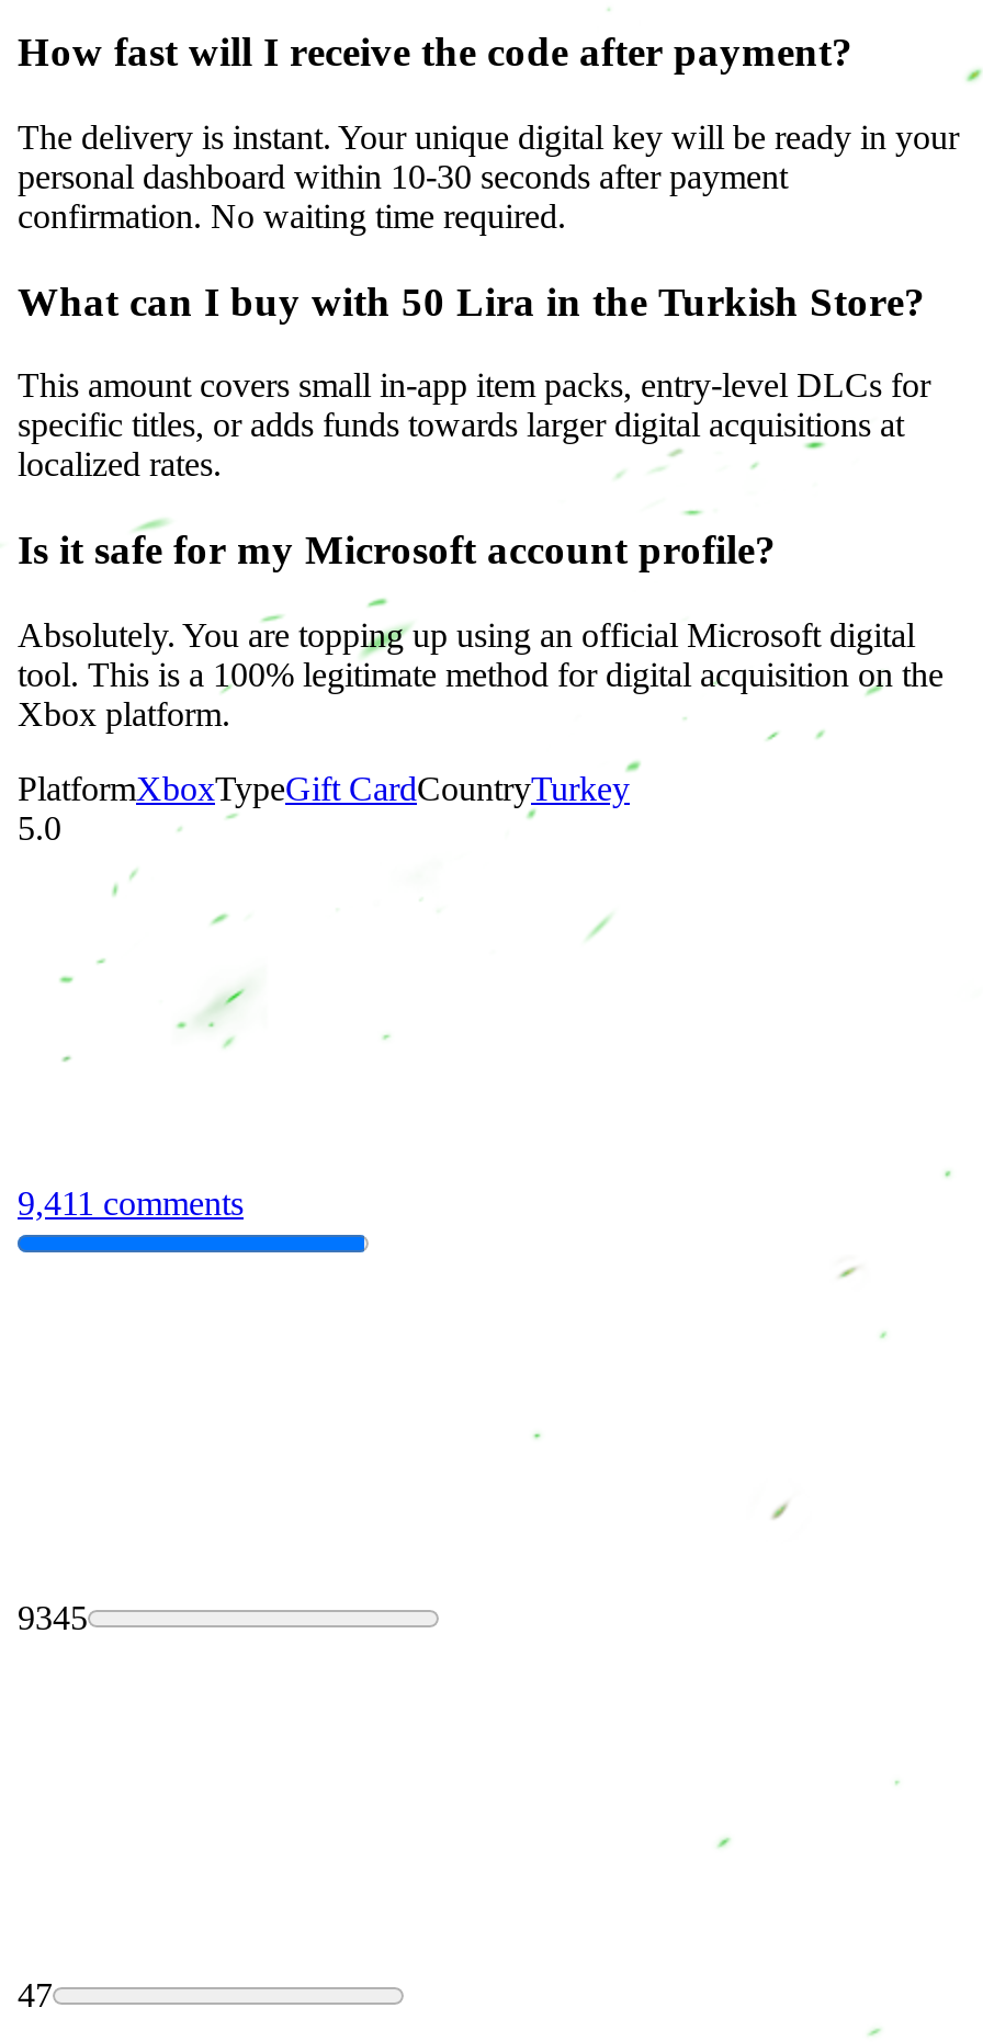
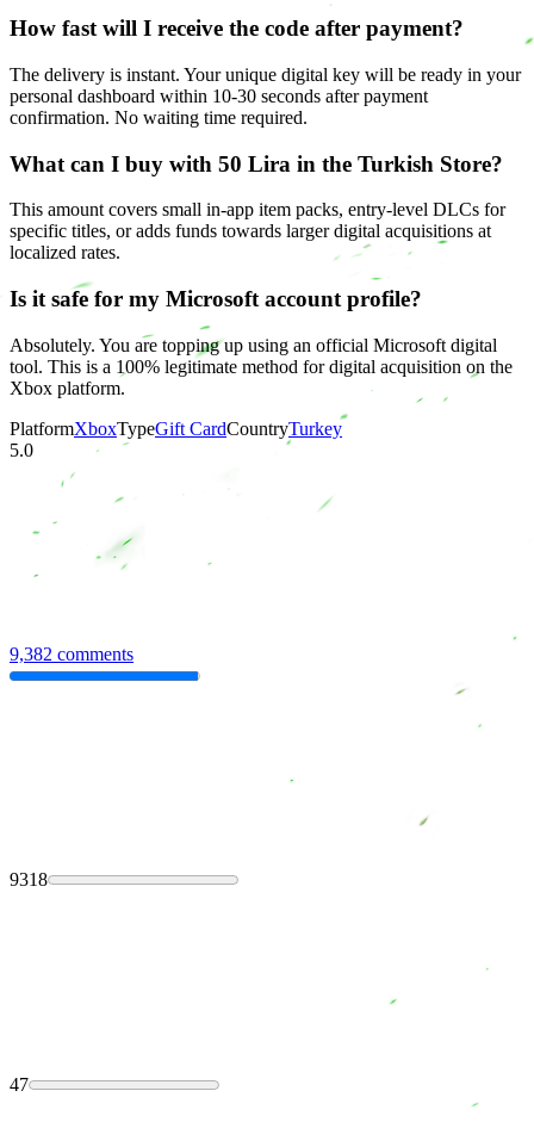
- 9,411 comments
+ 9,382 comments

- 9345
+ 9318
